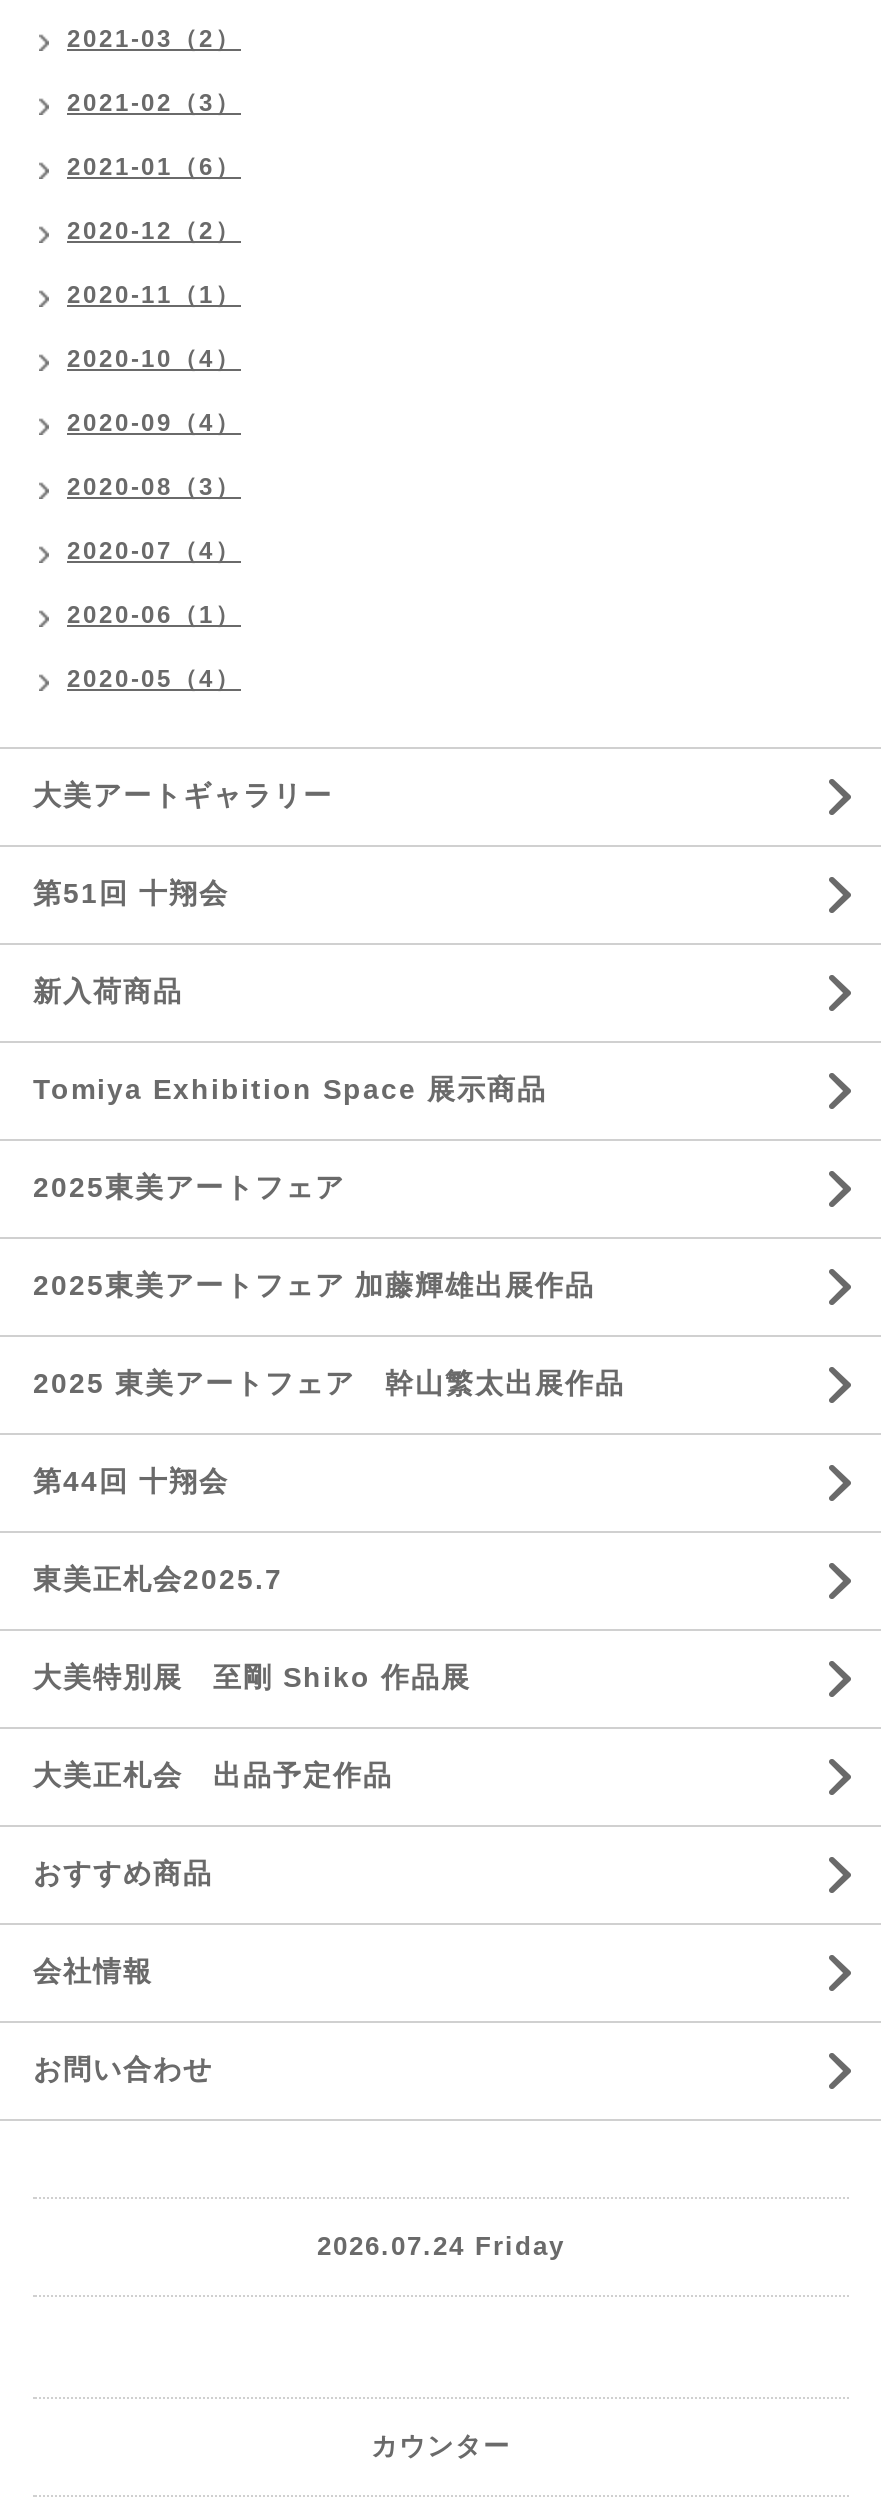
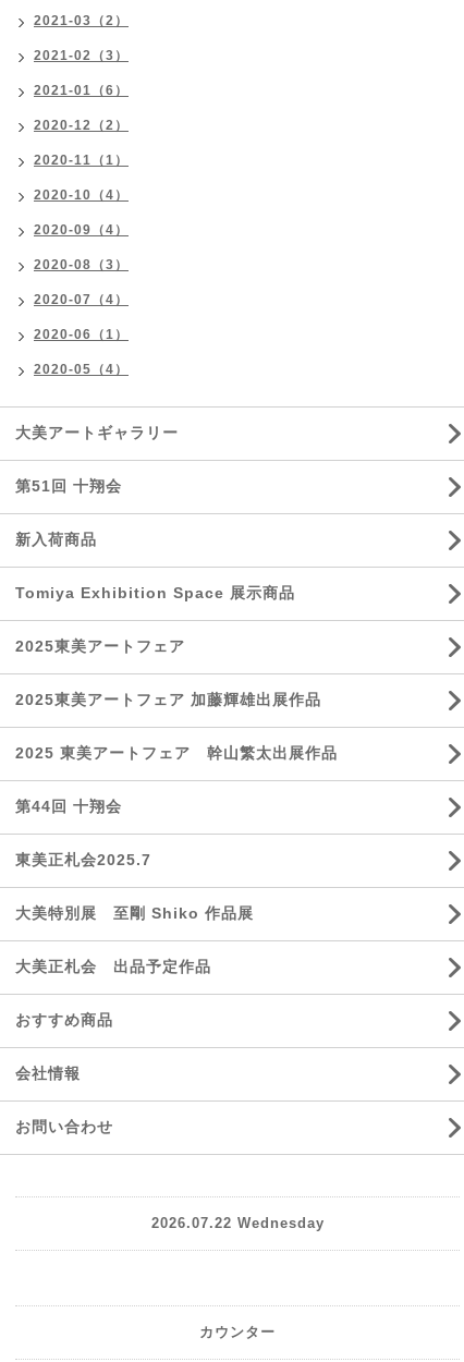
- 2026.07.24 Friday
+ 2026.07.22 Wednesday
